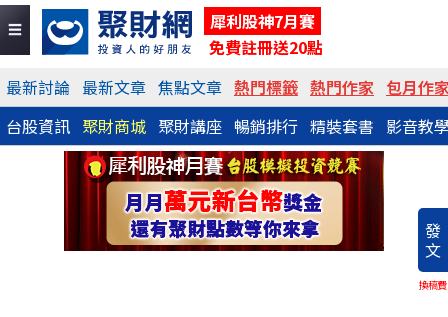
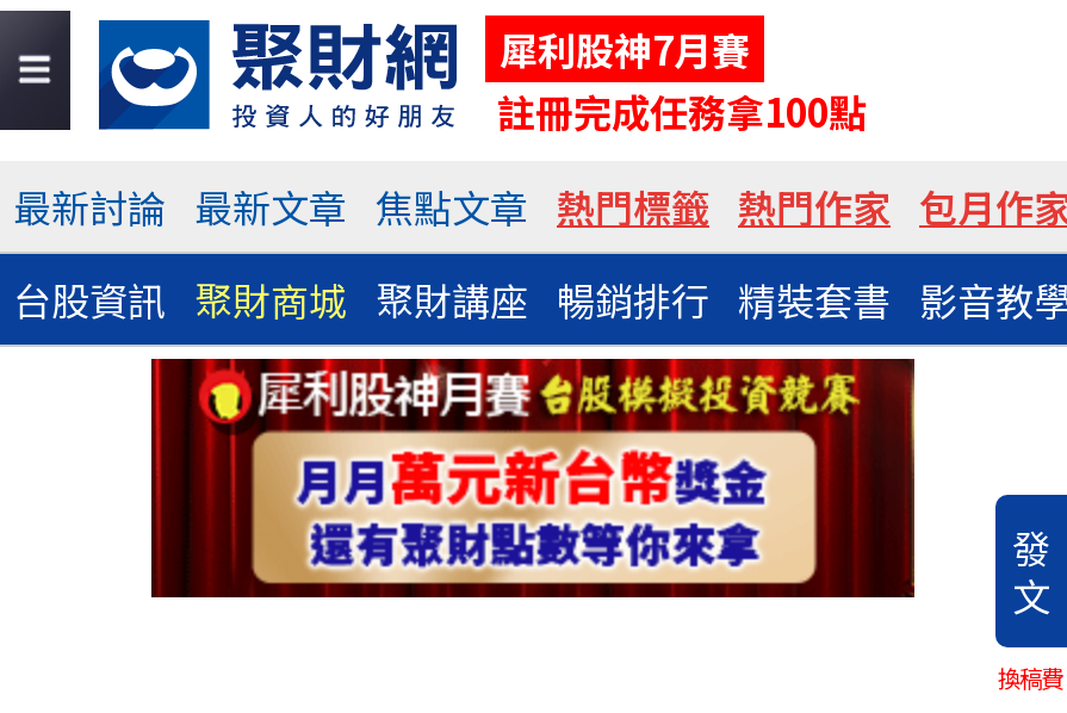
- 免費註冊送20點
+ 註冊完成任務拿100點
